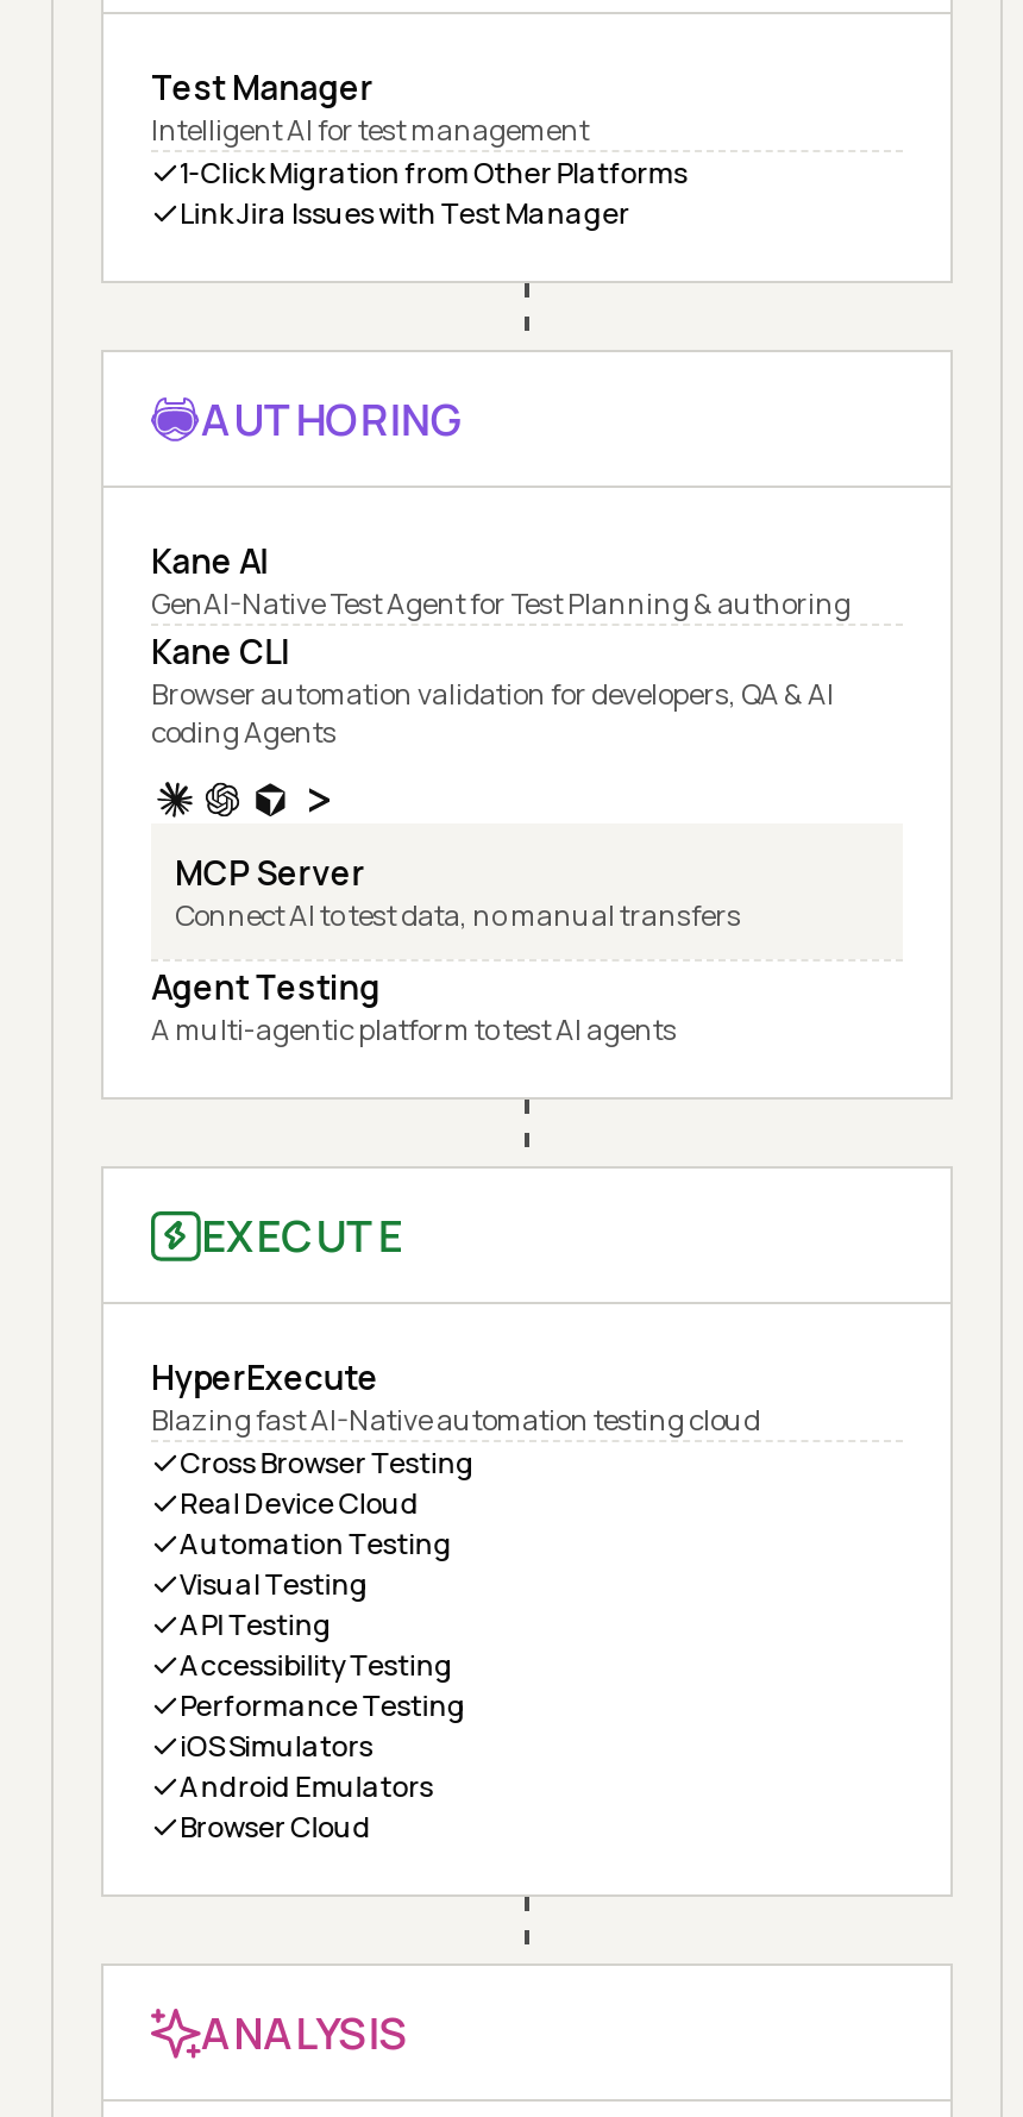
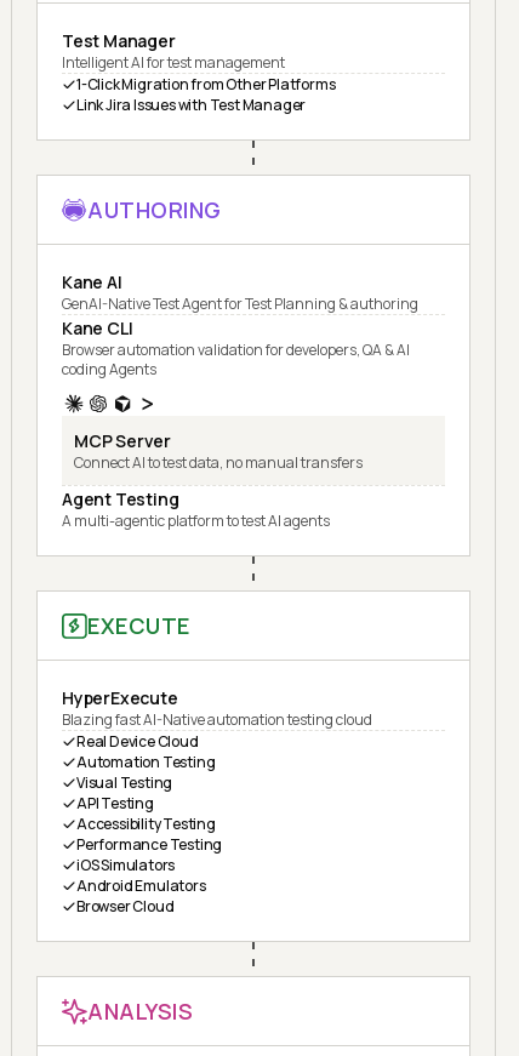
- Cross Browser Testing
